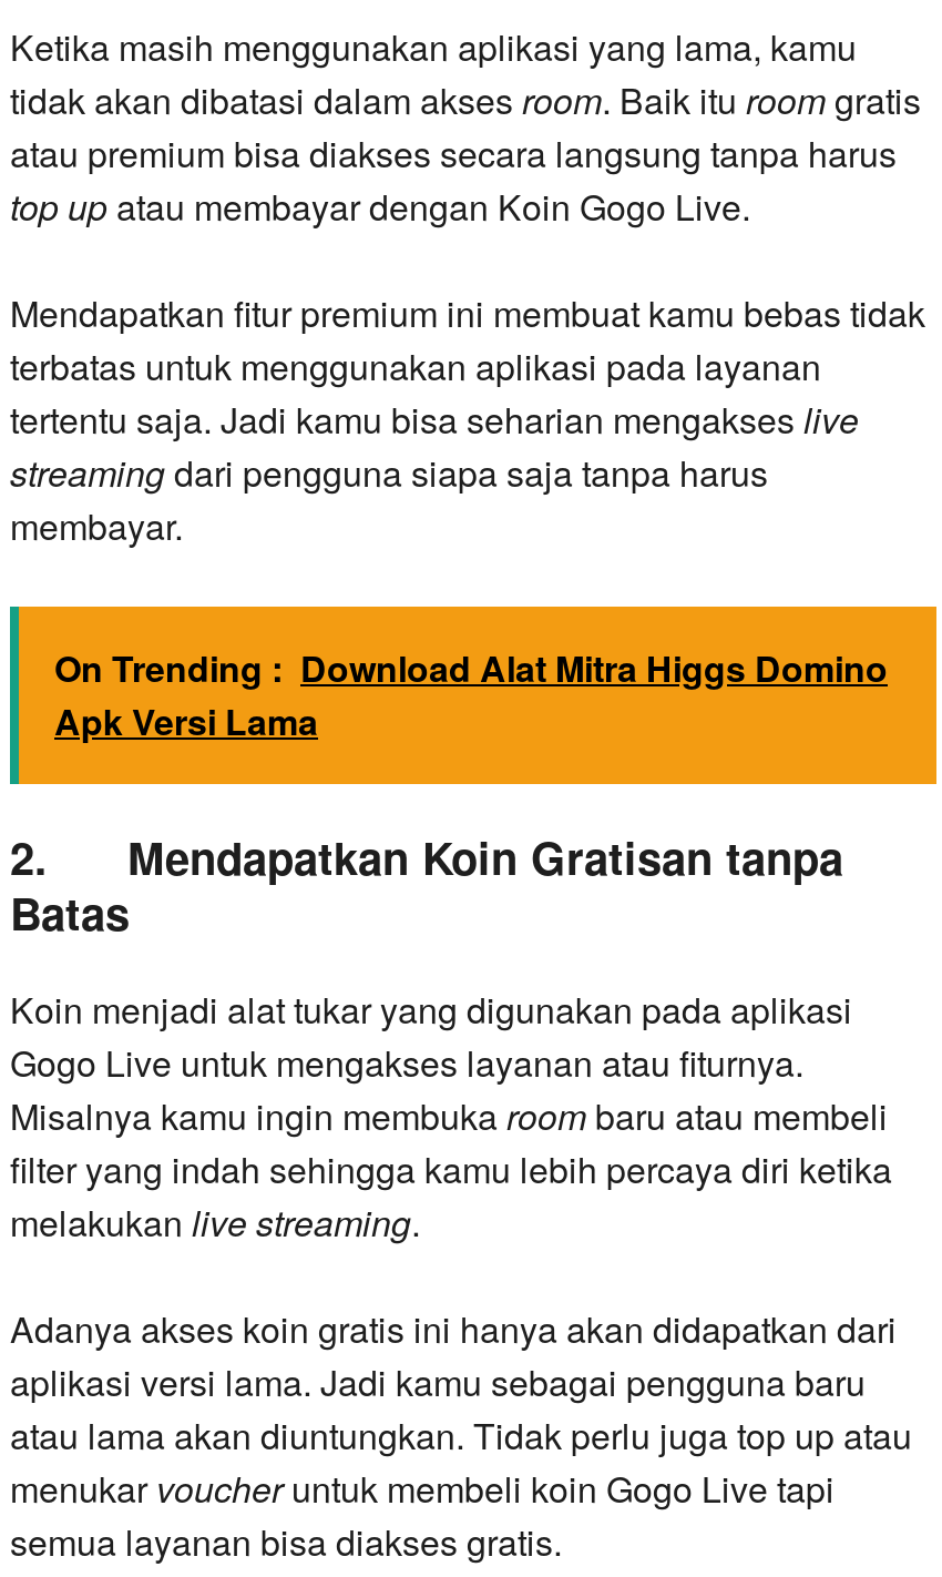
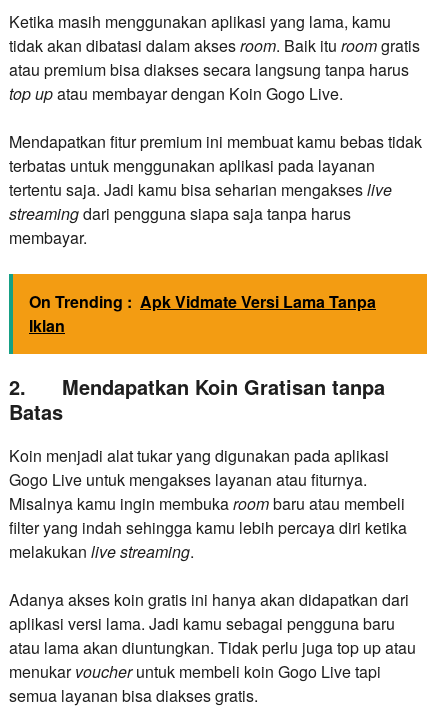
- On Trending : Download Alat Mitra Higgs Domino
- Apk Versi Lama
+ On Trending : Apk Vidmate Versi Lama Tanpa
+ Iklan
